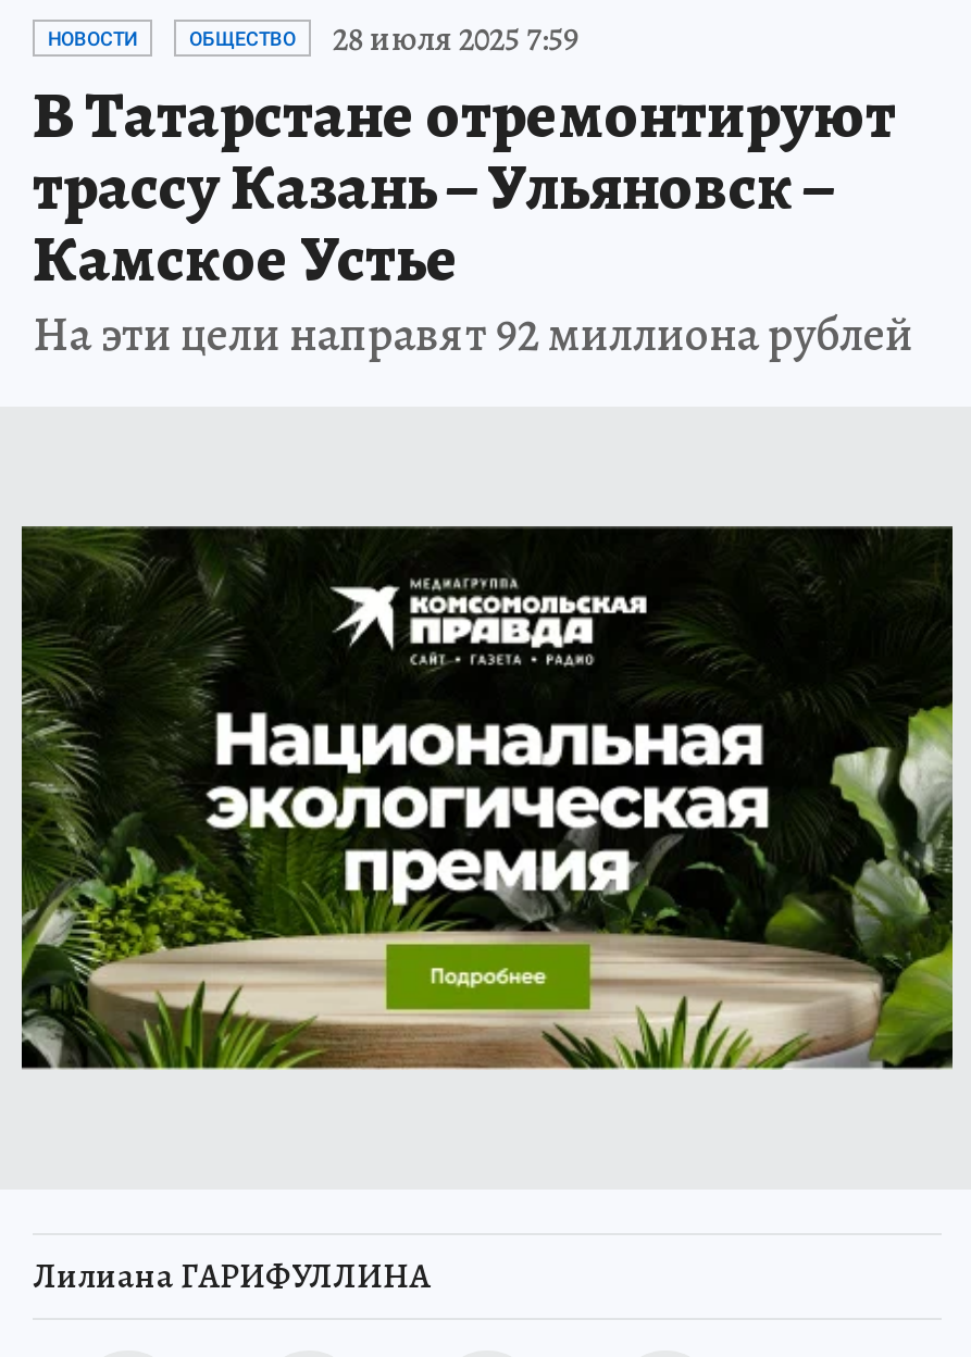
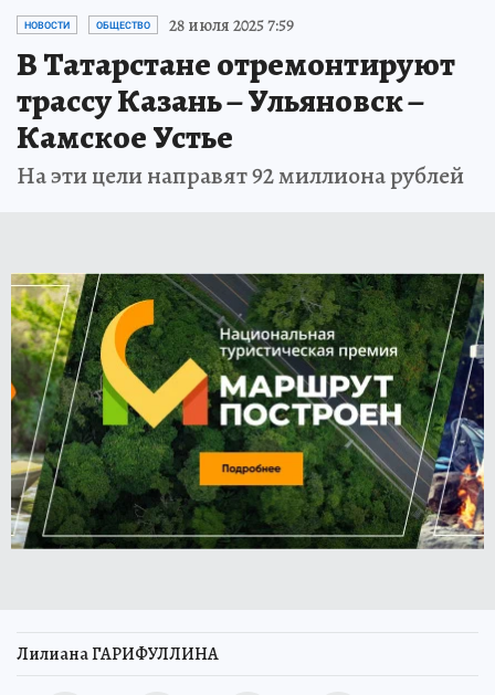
- [image]
+ [image]
